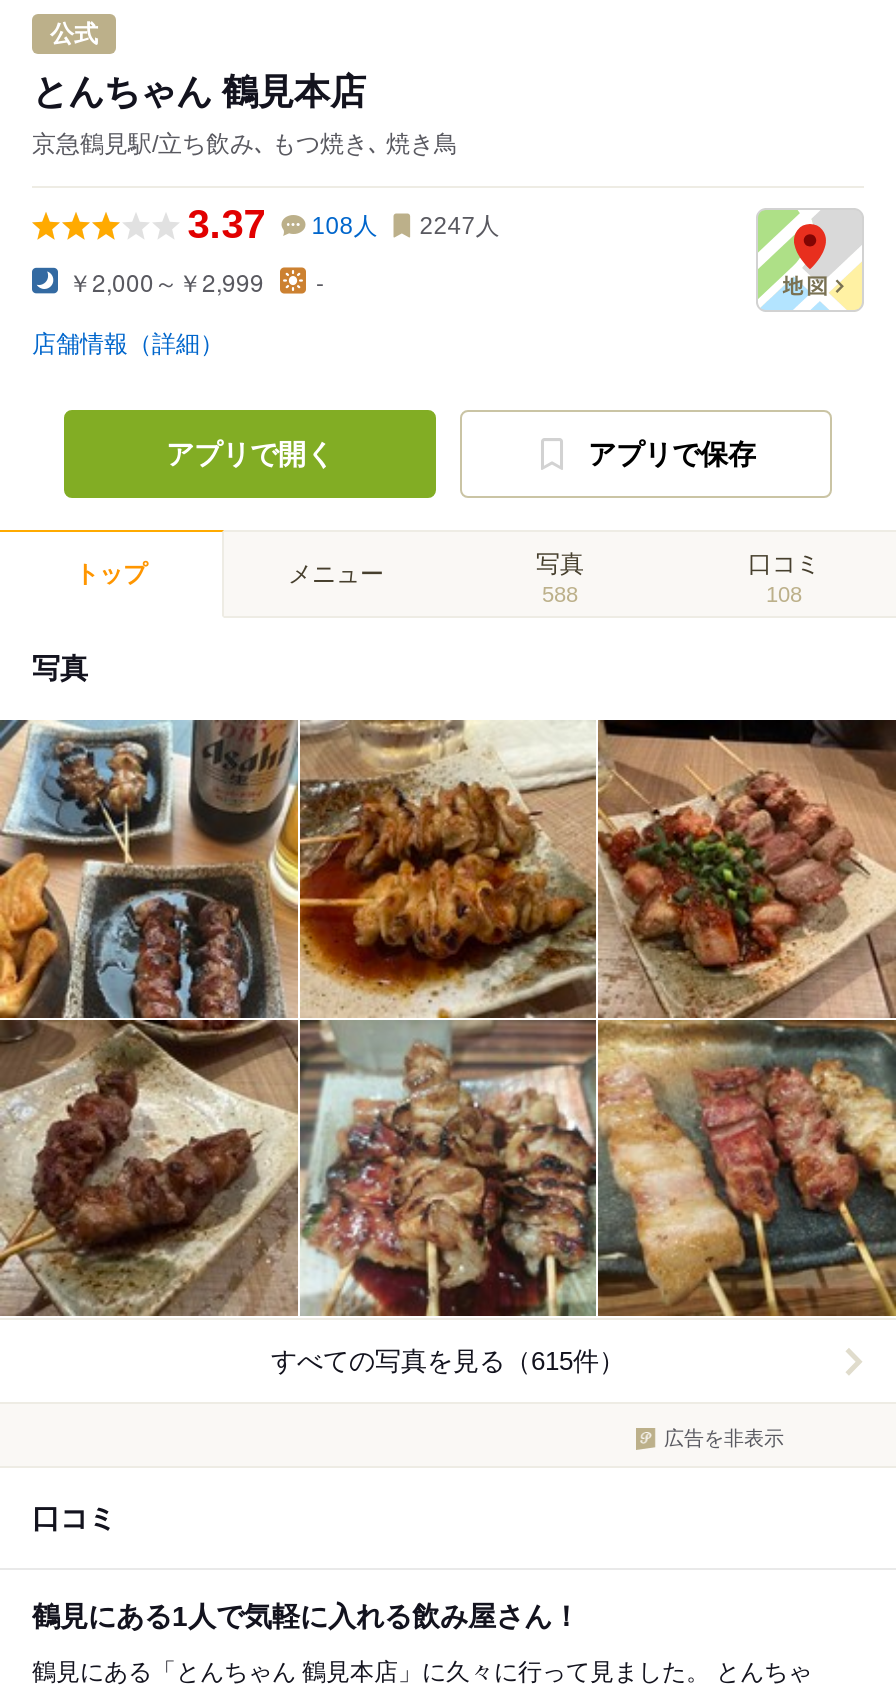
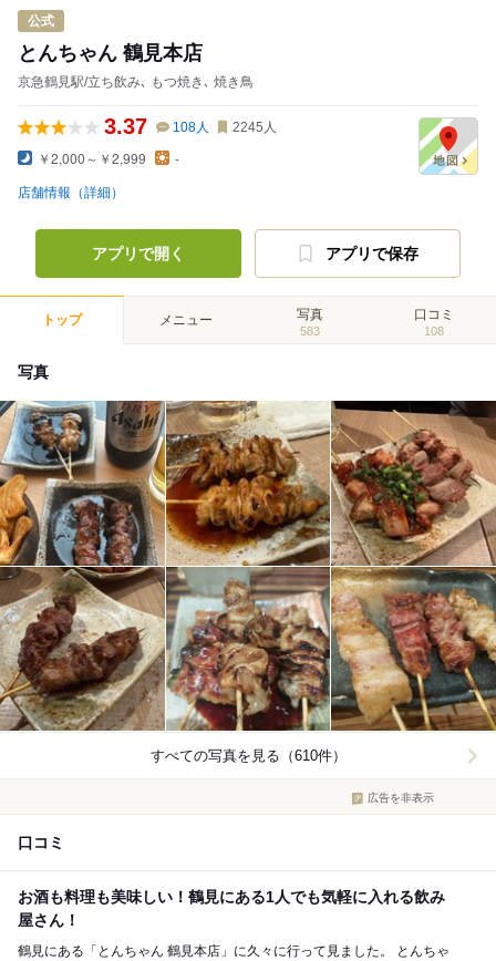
- 3.37 108人 2247人
+ 3.37 108人 2245人

- 588
+ 583

- すべての写真を見る（615件）
+ すべての写真を見る（610件）

- 鶴見にある1人で気軽に入れる飲み屋さん！
+ お酒も料理も美味しい！鶴見にある1人でも気軽に入れる飲み
+ 屋さん！
